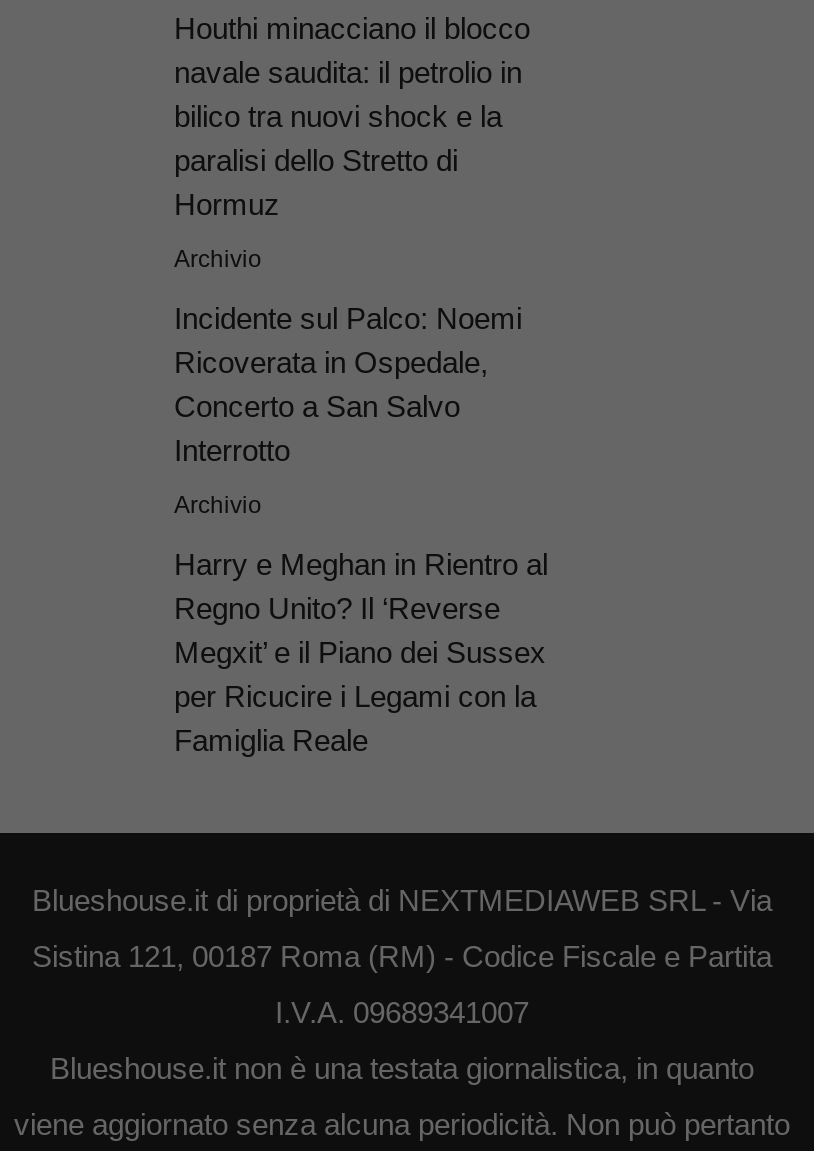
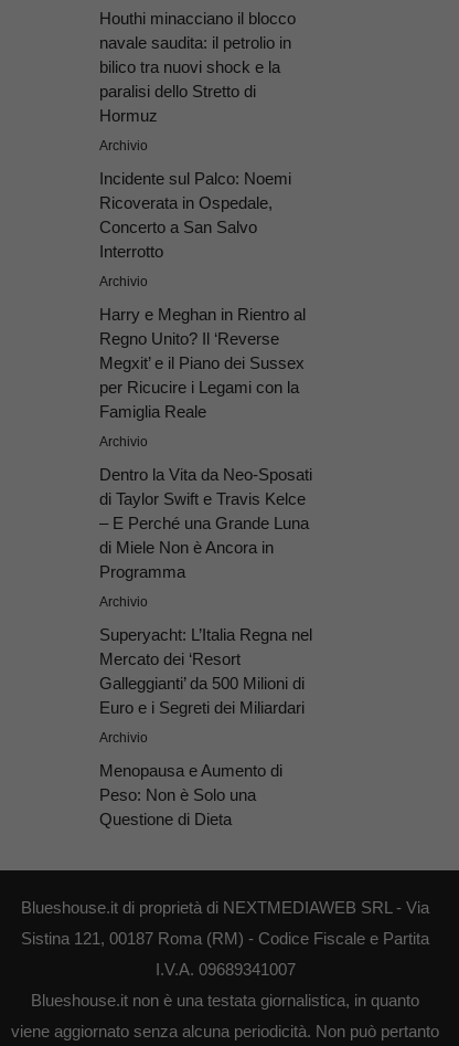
+ Archivio
+ Dentro la Vita da Neo-Sposati
+ di Taylor Swift e Travis Kelce
+ – E Perché una Grande Luna
+ di Miele Non è Ancora in
+ Programma
+ Archivio
+ Superyacht: L’Italia Regna nel
+ Mercato dei ‘Resort
+ Galleggianti’ da 500 Milioni di
+ Euro e i Segreti dei Miliardari
+ Archivio
+ Menopausa e Aumento di
+ Peso: Non è Solo una
+ Questione di Dieta
